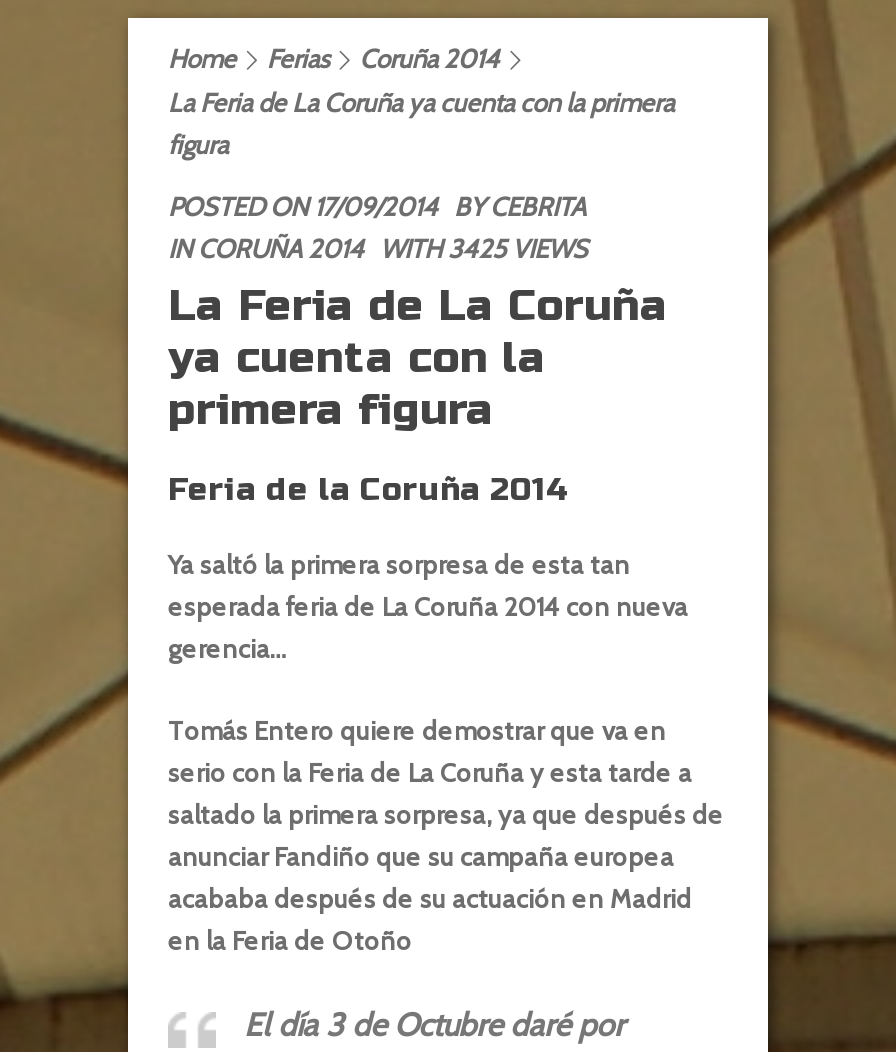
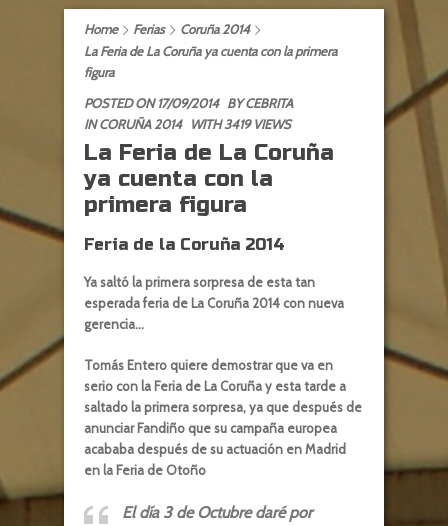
- INCORUÑA 2014 WITH 3425 VIEWS
+ INCORUÑA 2014 WITH 3419 VIEWS
